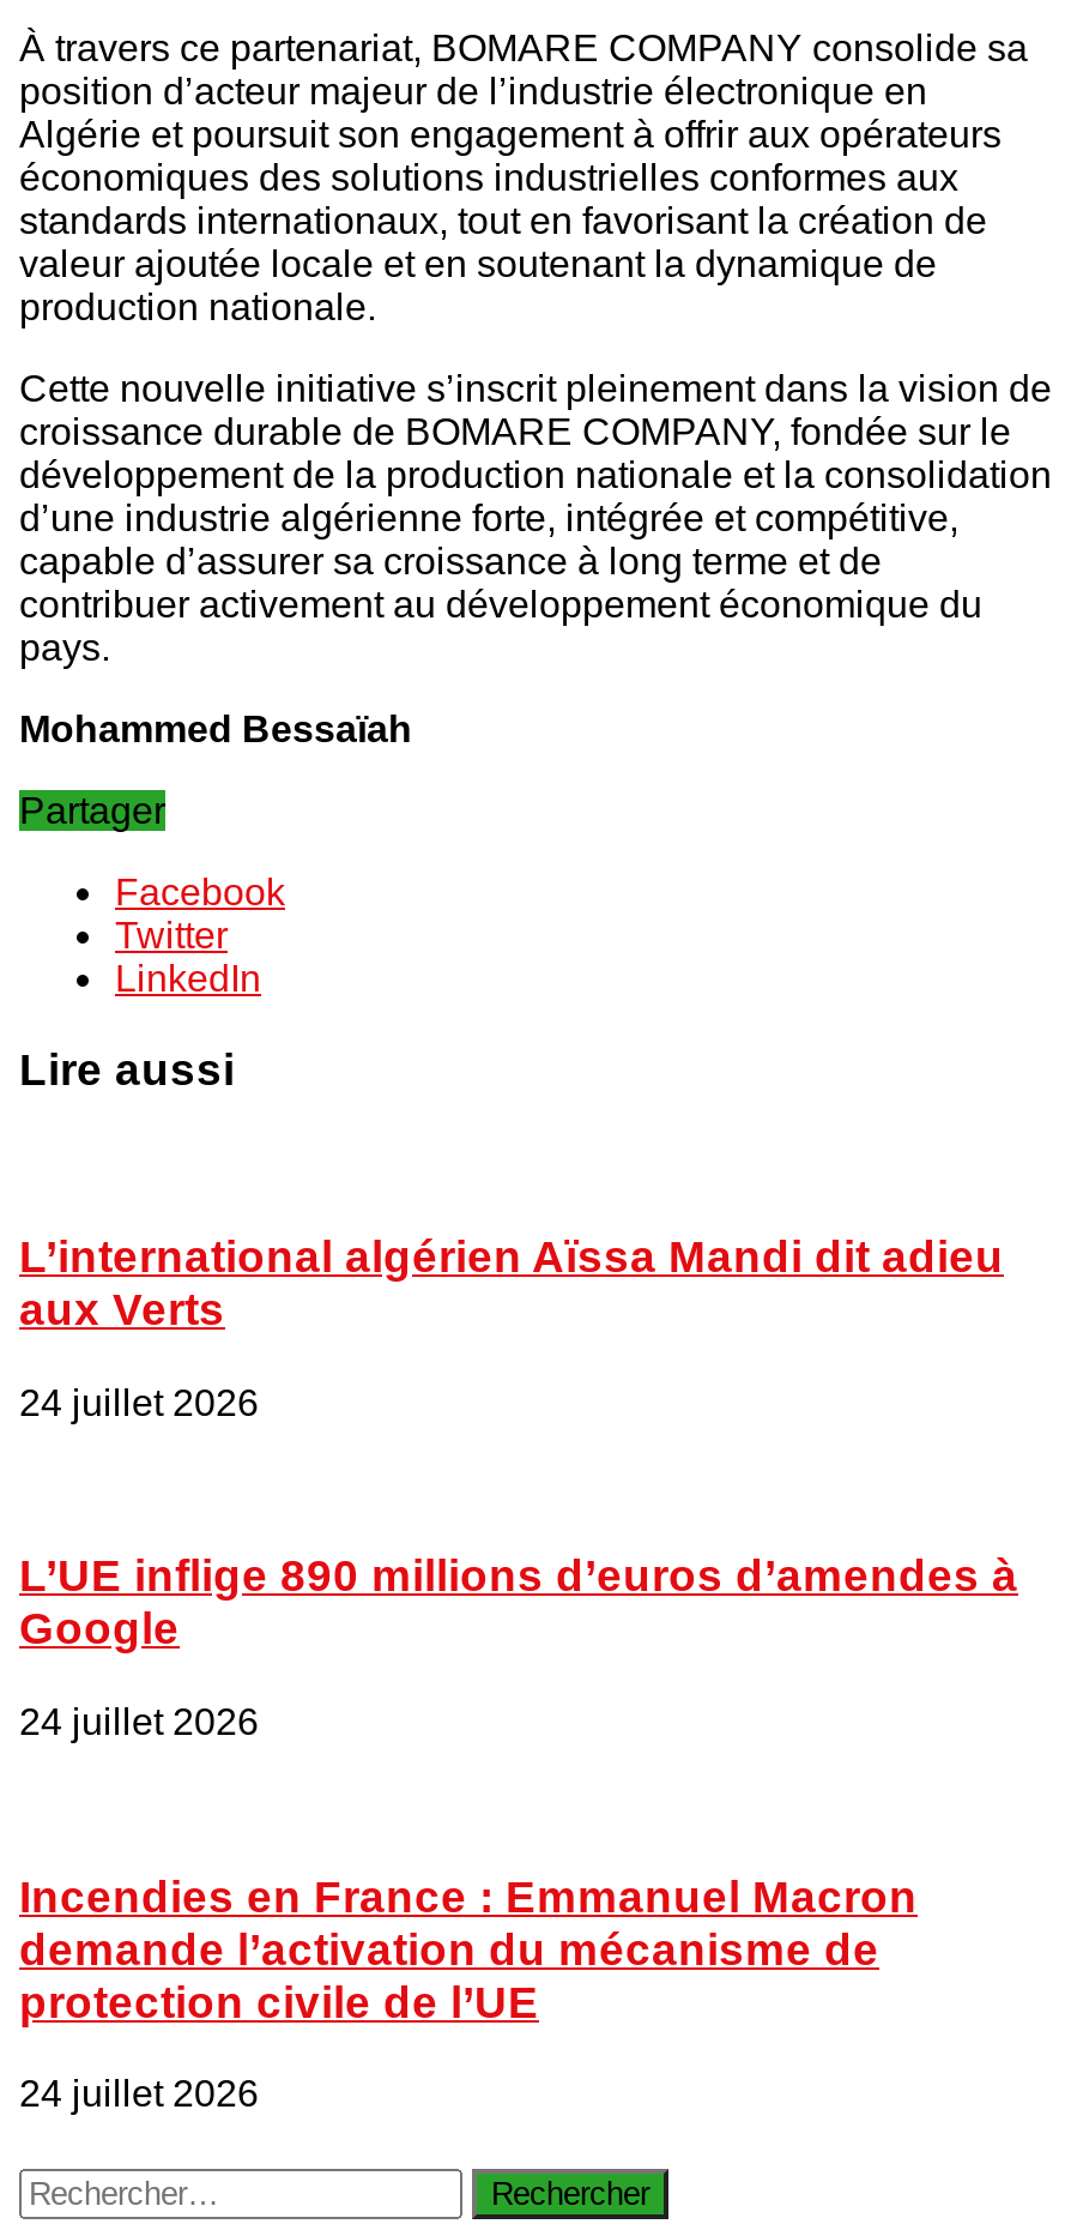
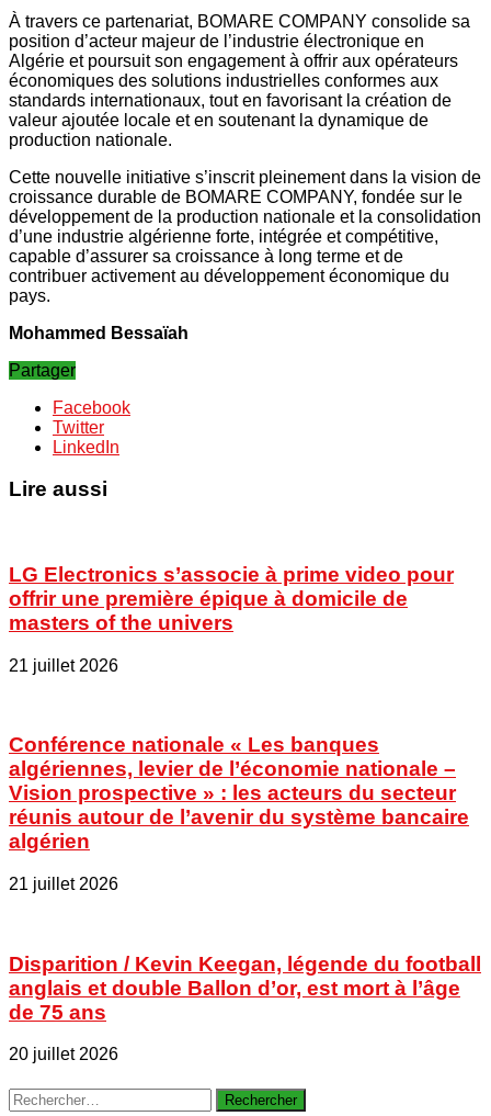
- L’international algérien Aïssa Mandi dit adieu
- aux Verts
+ LG Electronics s’associe à prime video pour
+ offrir une première épique à domicile de
+ masters of the univers

- 24 juillet 2026
+ 21 juillet 2026

- L’UE inflige 890 millions d’euros d’amendes à
- Google
+ Conférence nationale « Les banques
+ algériennes, levier de l’économie nationale –
+ Vision prospective » : les acteurs du secteur
+ réunis autour de l’avenir du système bancaire
+ algérien

- 24 juillet 2026
+ 21 juillet 2026

- Incendies en France : Emmanuel Macron
- demande l’activation du mécanisme de
- protection civile de l’UE
+ Disparition / Kevin Keegan, légende du football
+ anglais et double Ballon d’or, est mort à l’âge
+ de 75 ans

- 24 juillet 2026
+ 20 juillet 2026
